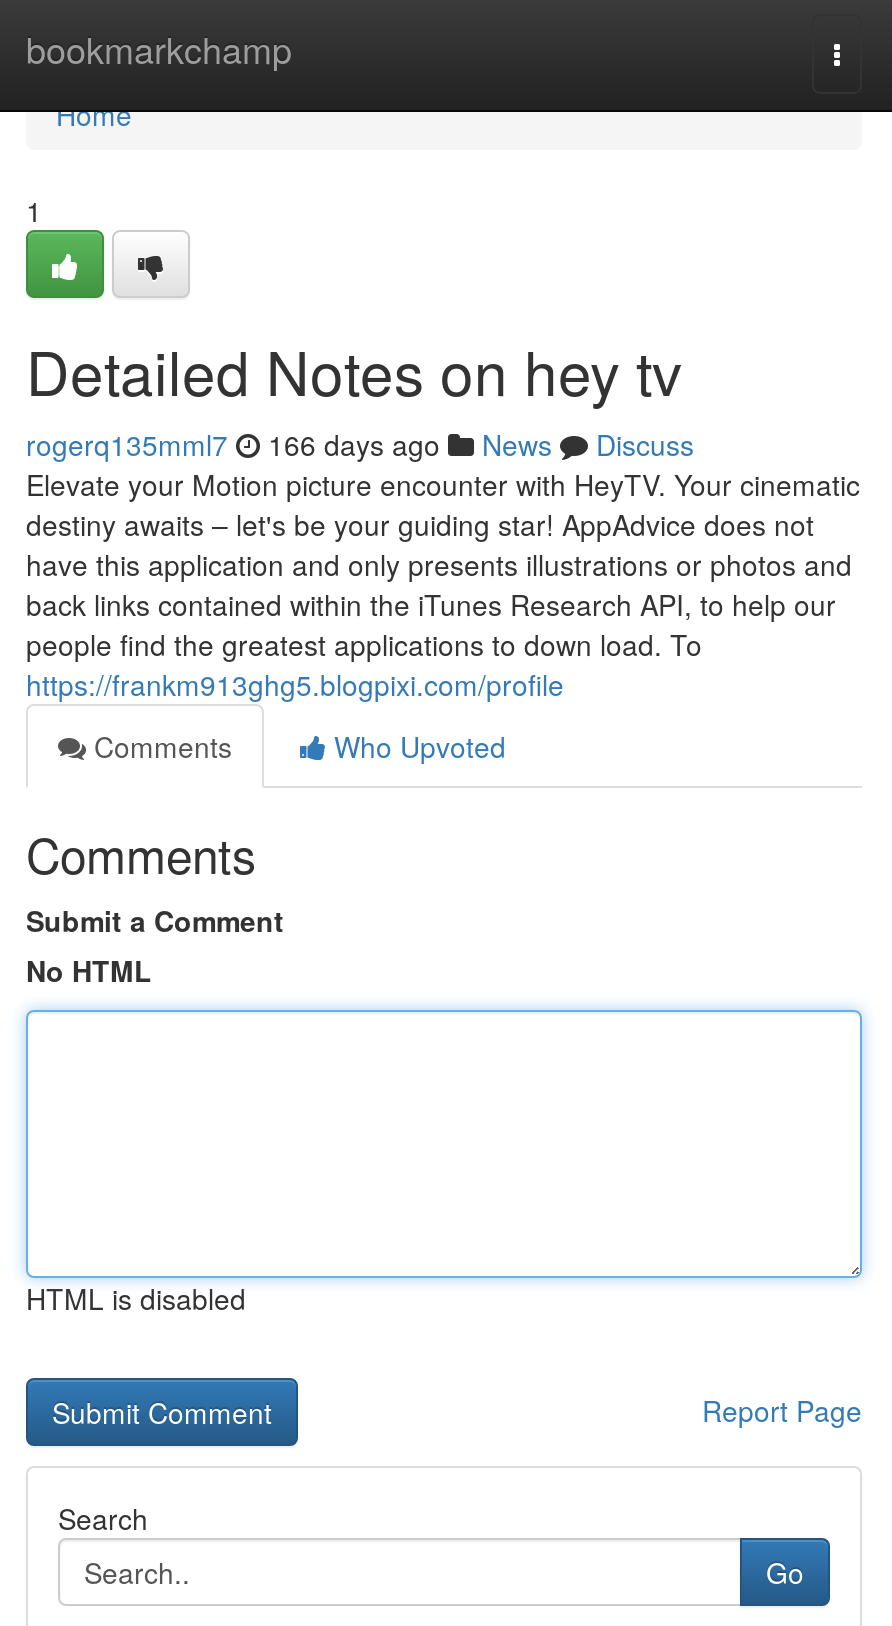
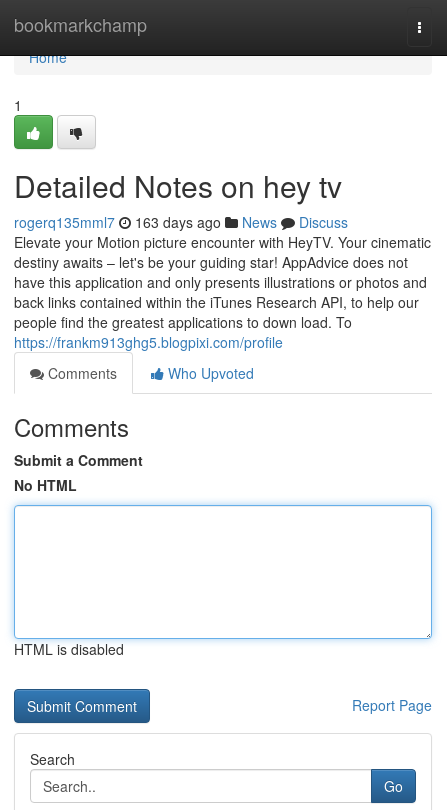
- rogerq135mml7 166 days ago News Discuss
+ rogerq135mml7 163 days ago News Discuss
